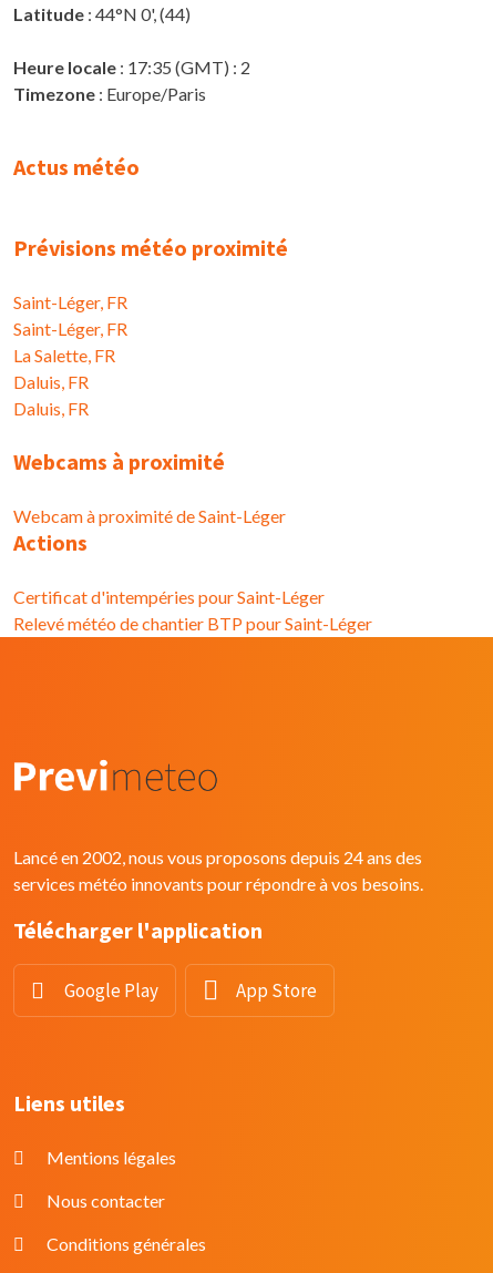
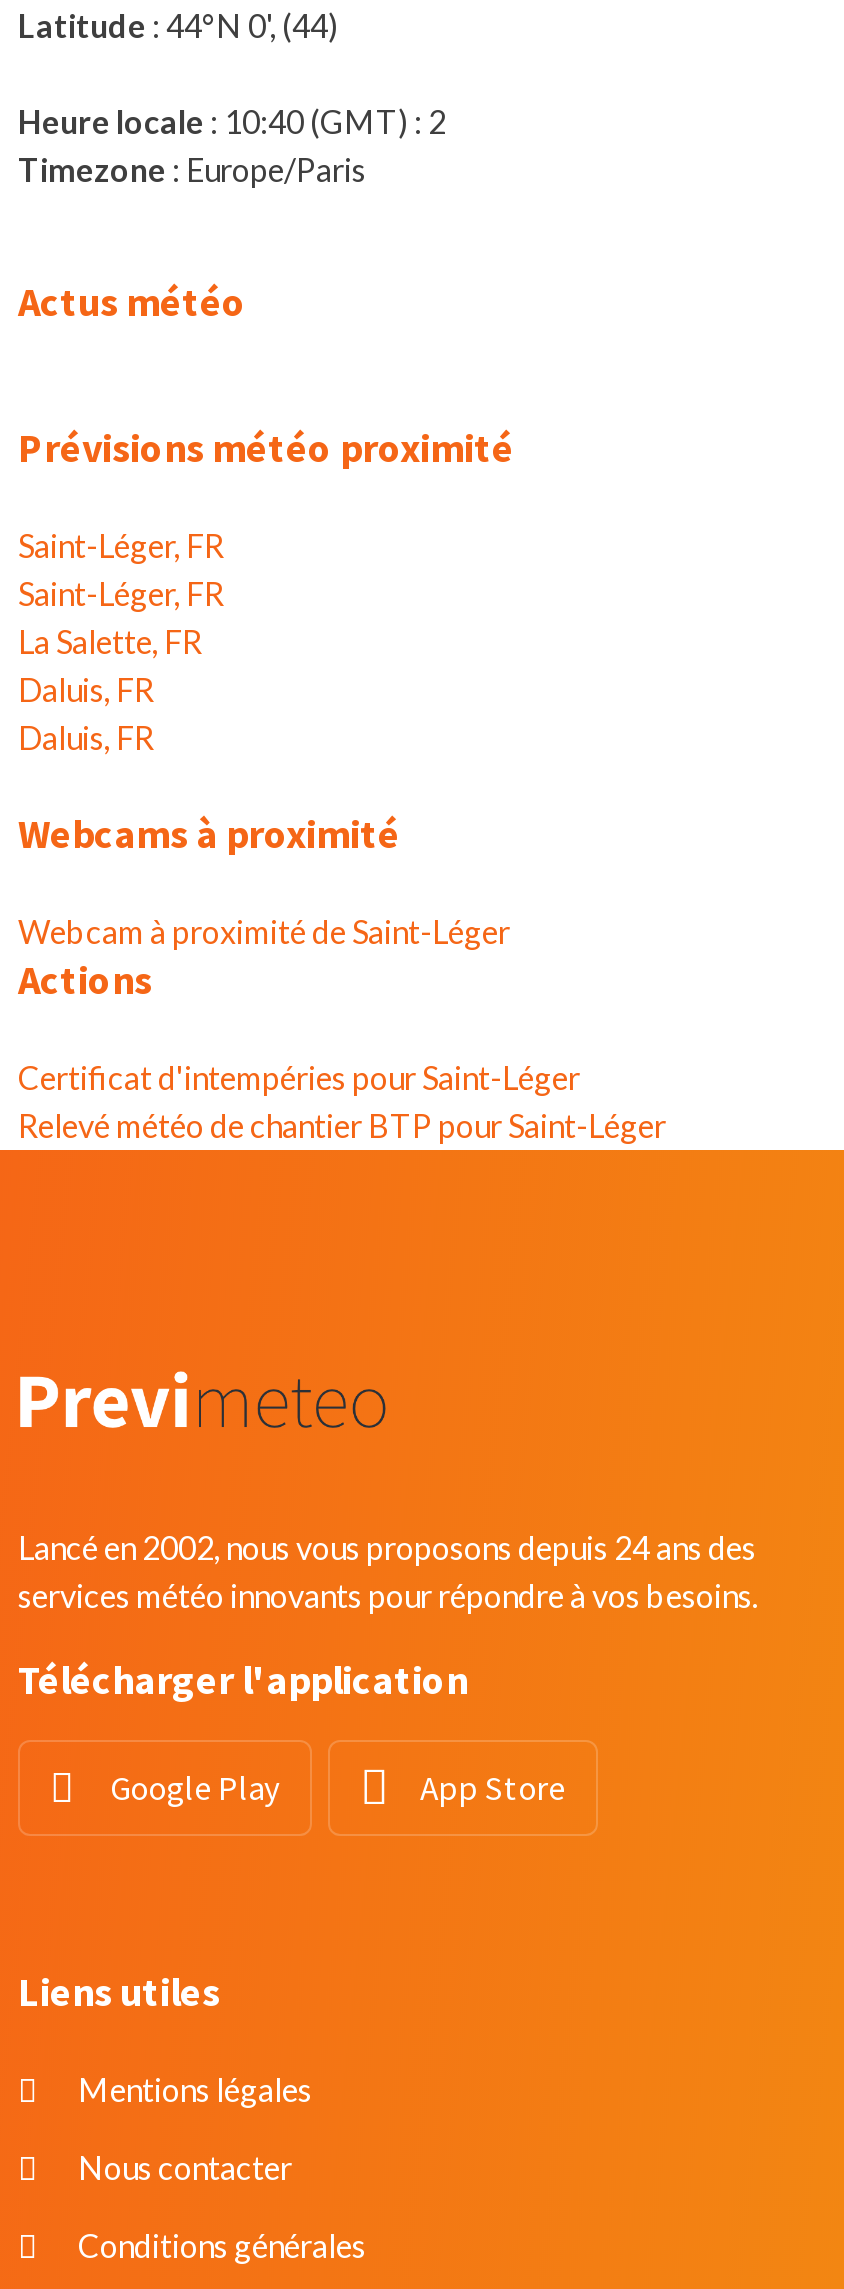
- Heure locale: 17:35 (GMT) : 2
+ Heure locale: 10:40 (GMT) : 2
